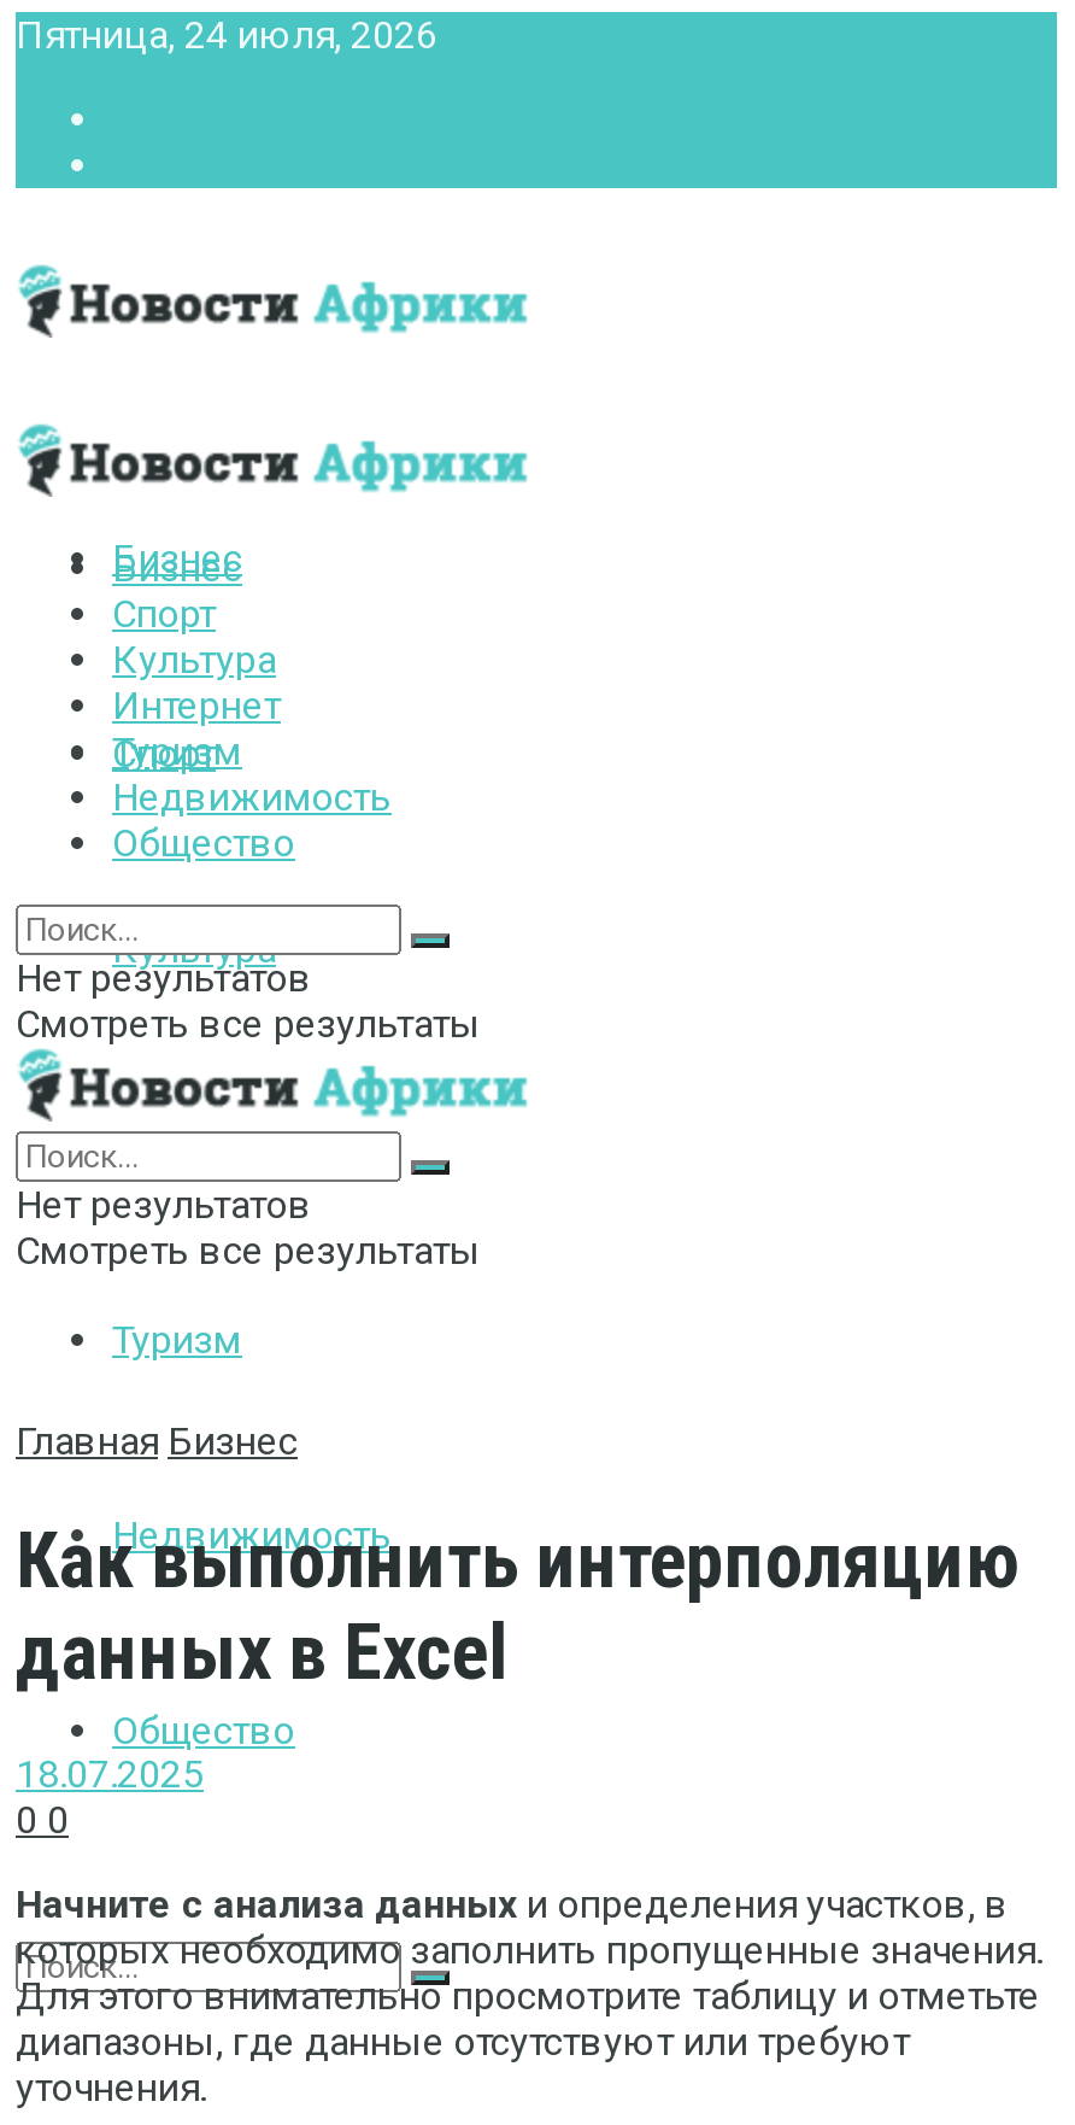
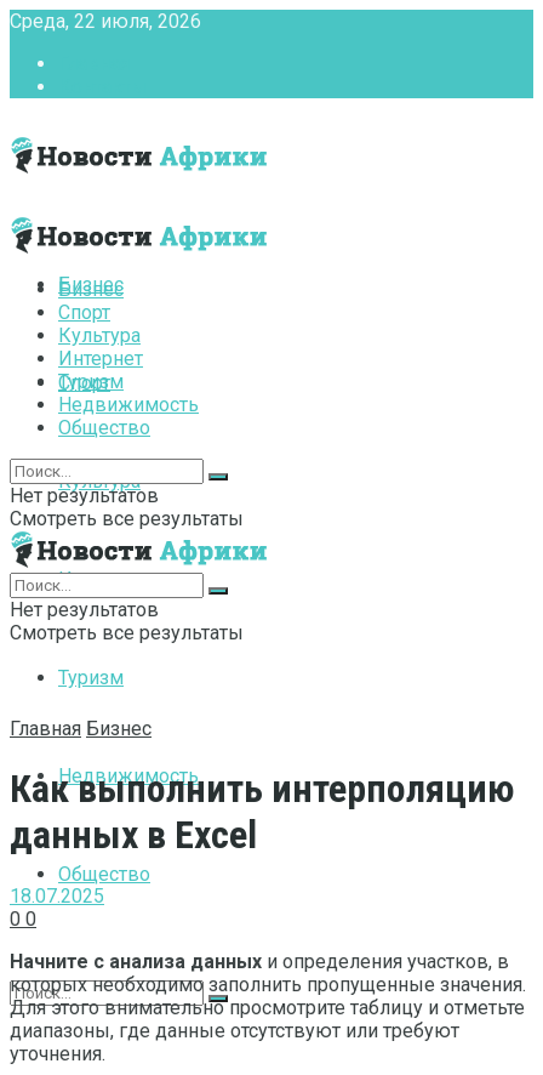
- Пятница, 24 июля, 2026
+ Среда, 22 июля, 2026
